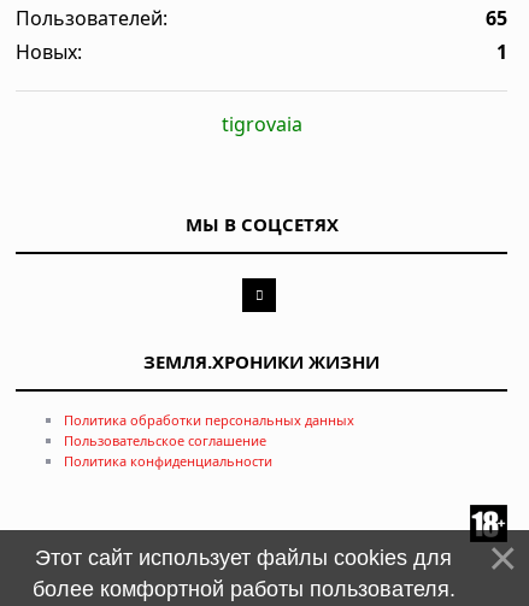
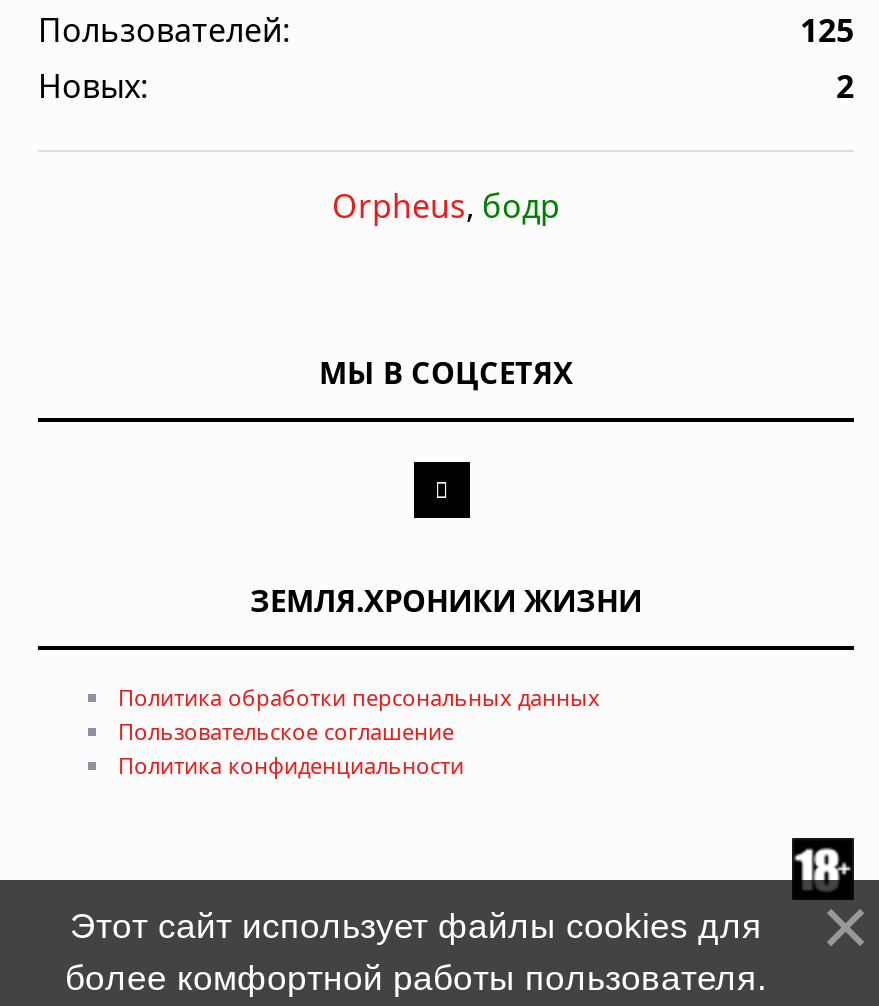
- 65
+ 125

- 1
+ 2

- tigrovaia
+ Orpheus, бодр
